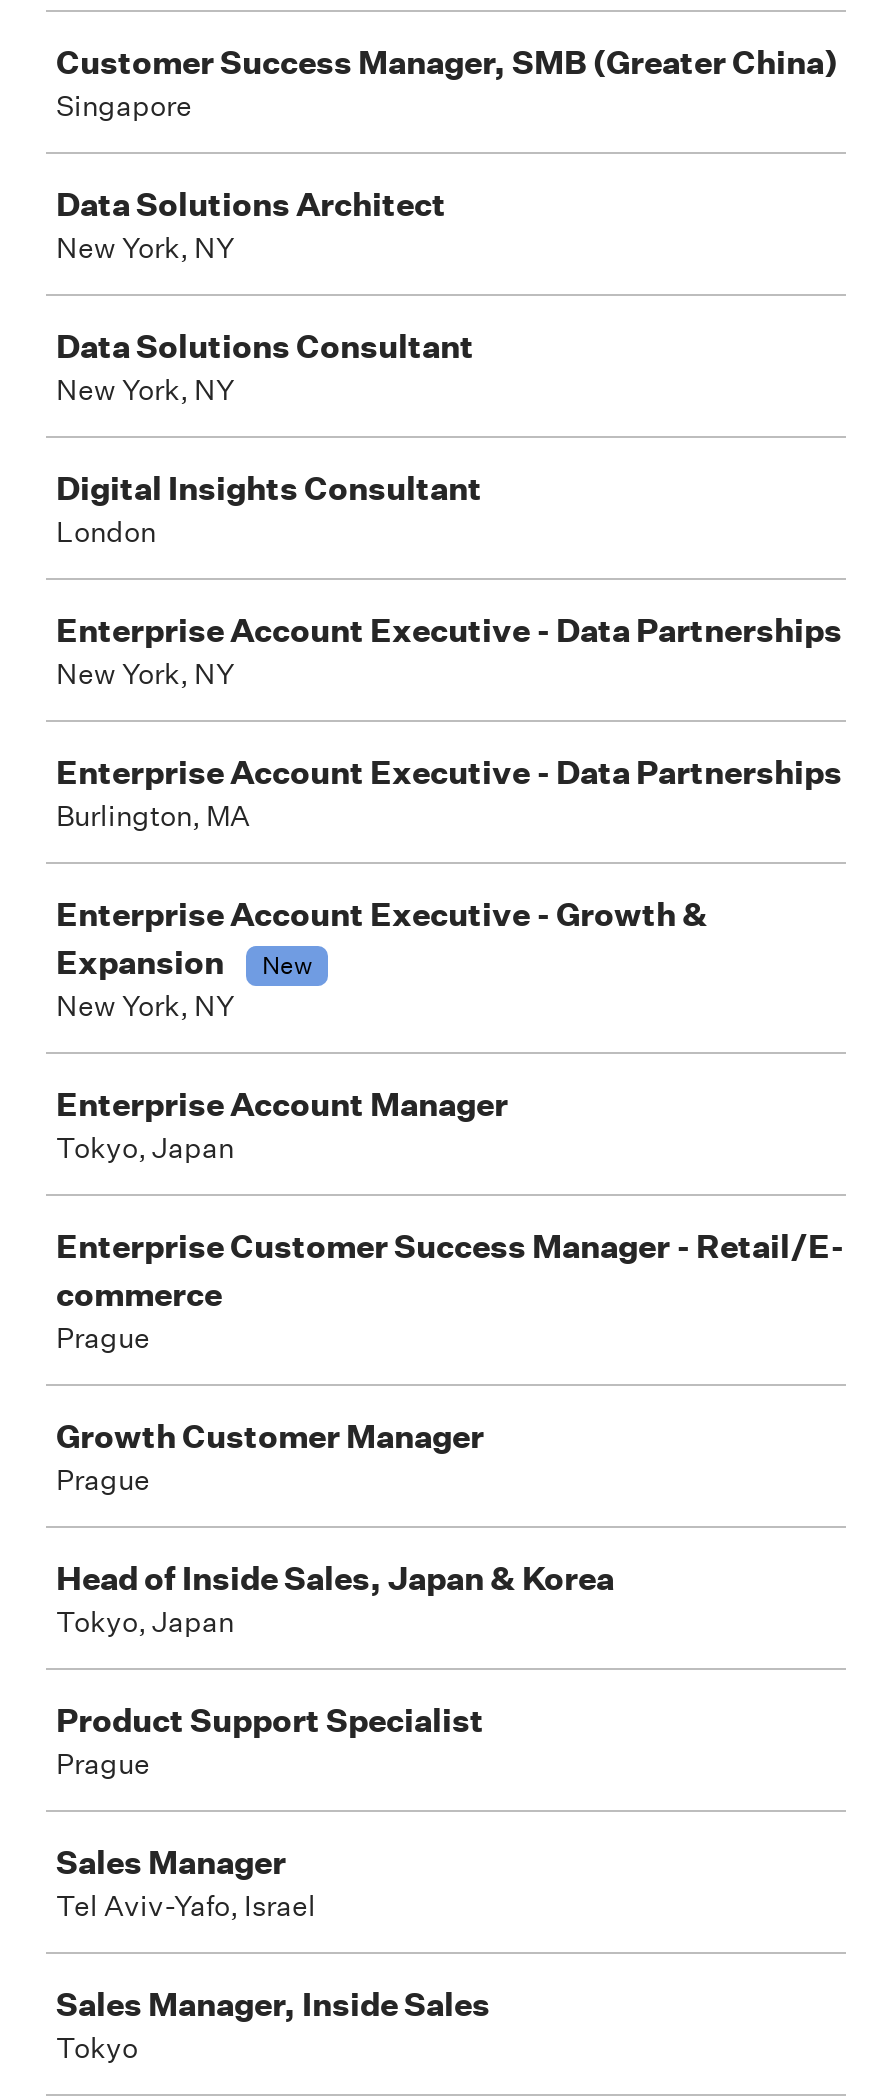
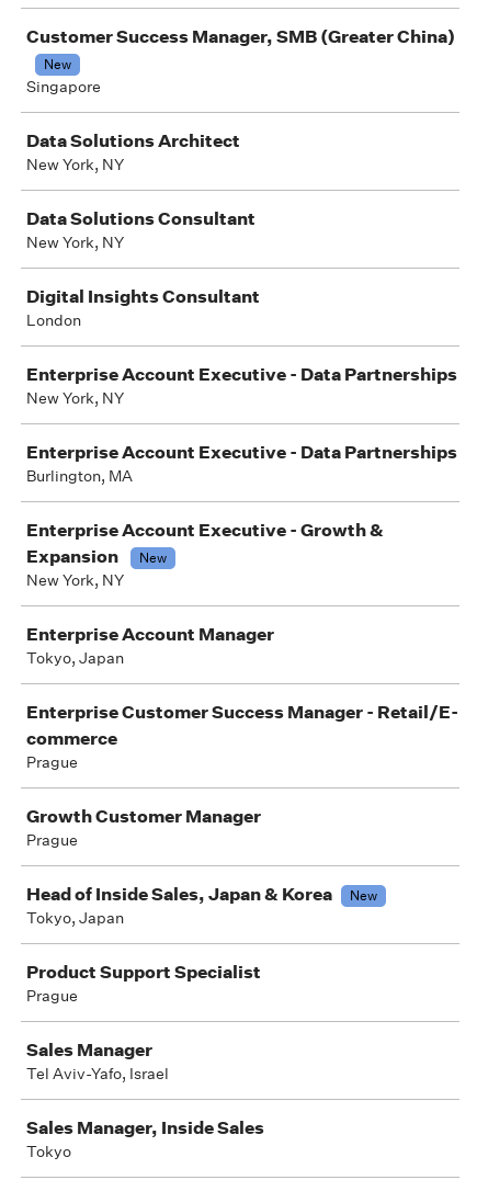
+ New

+ New
